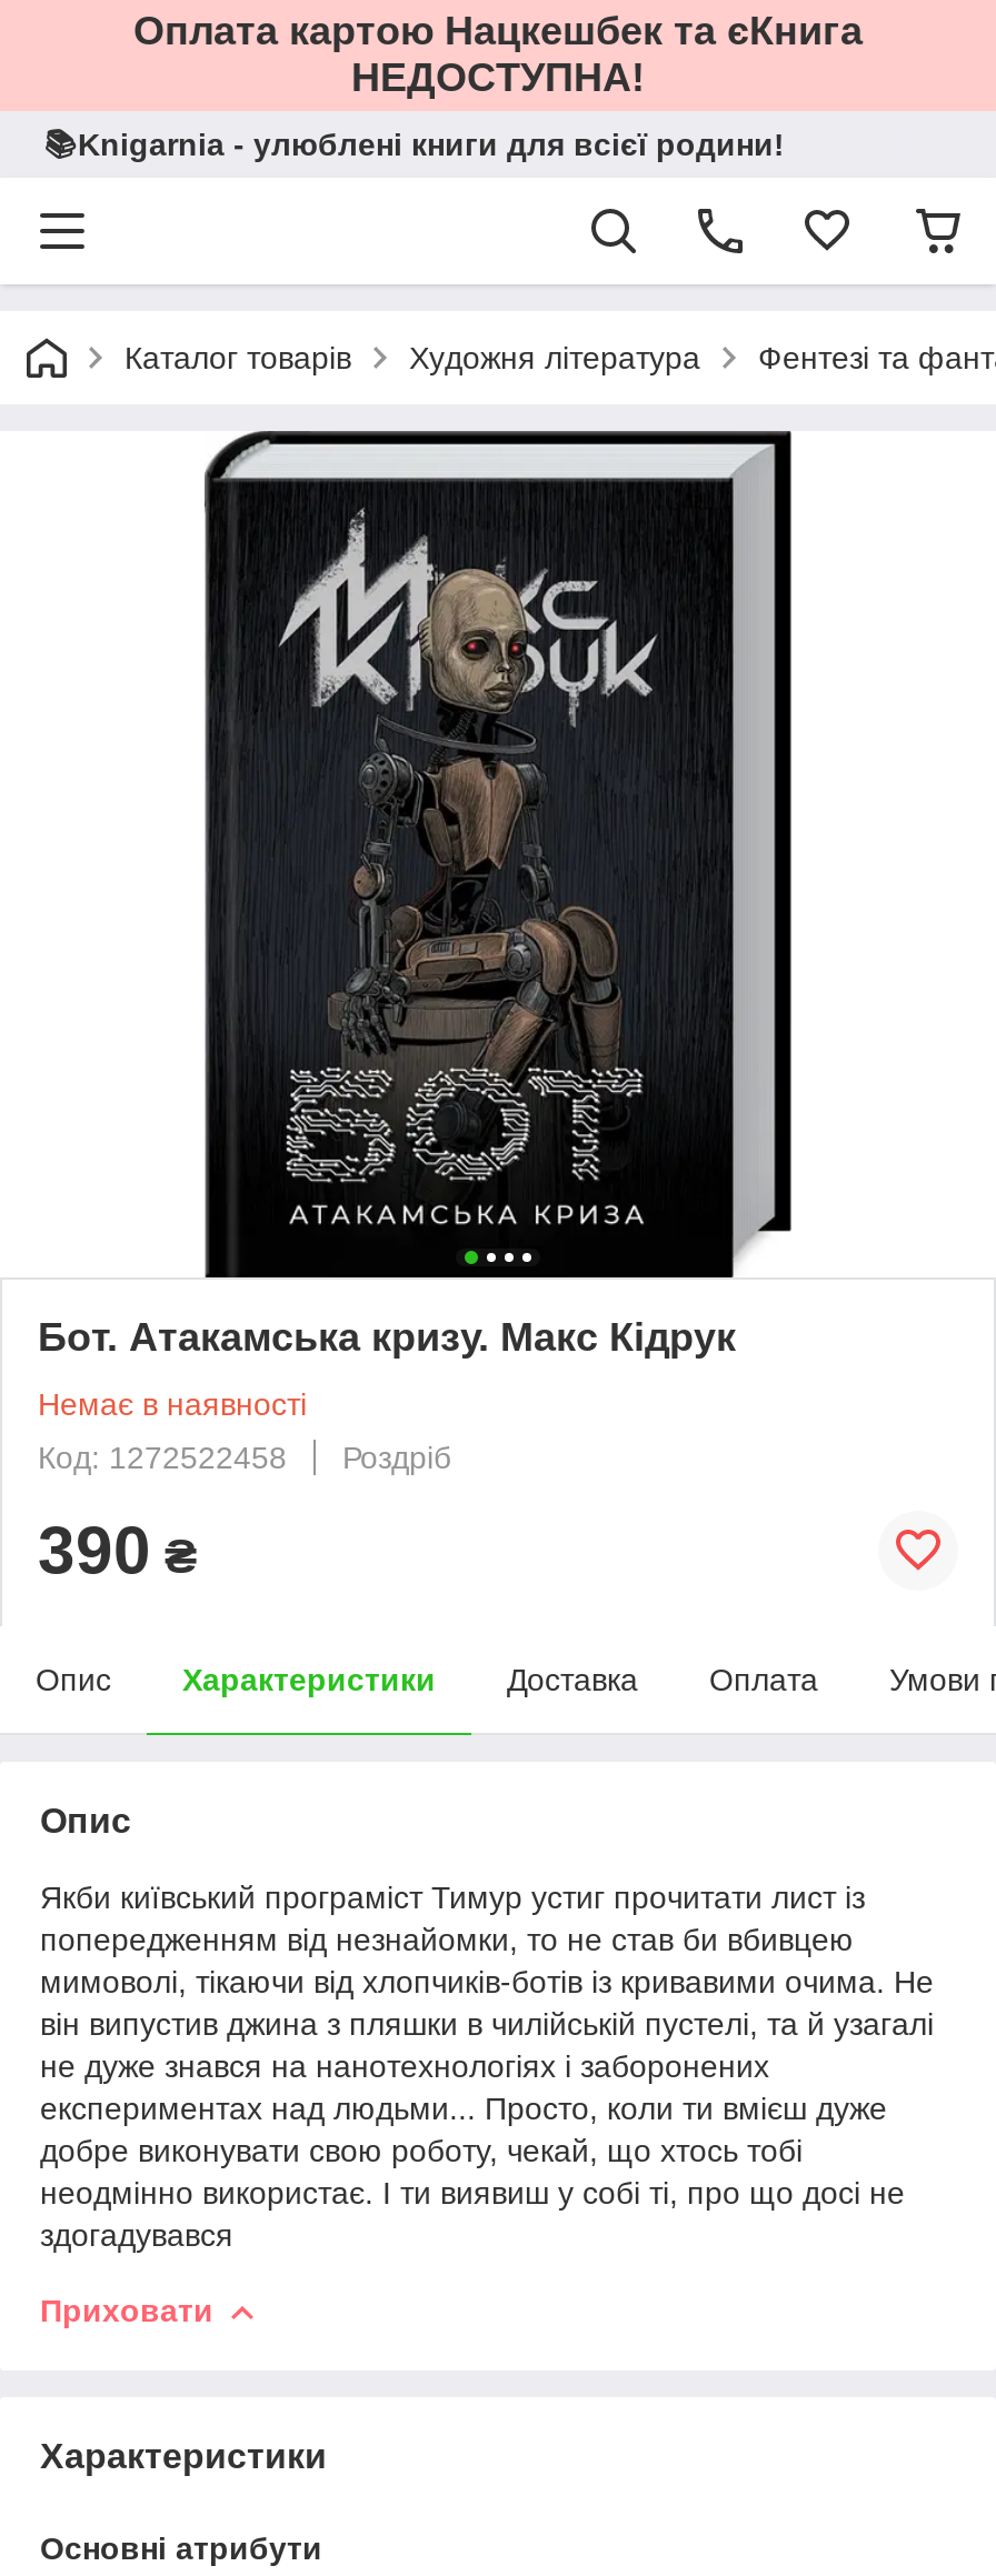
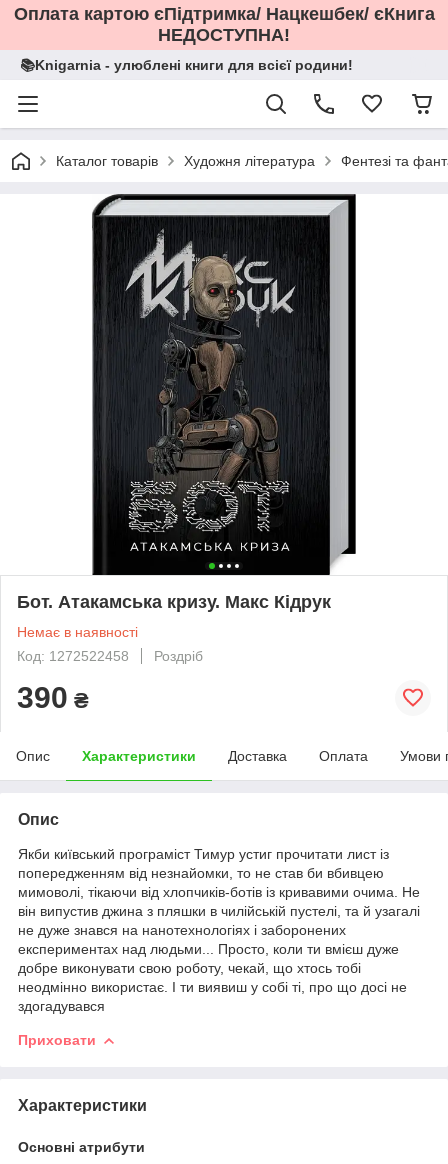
- Оплата картою Нацкешбек та єКнига
+ Оплата картою єПідтримка/ Нацкешбек/ єКнига
